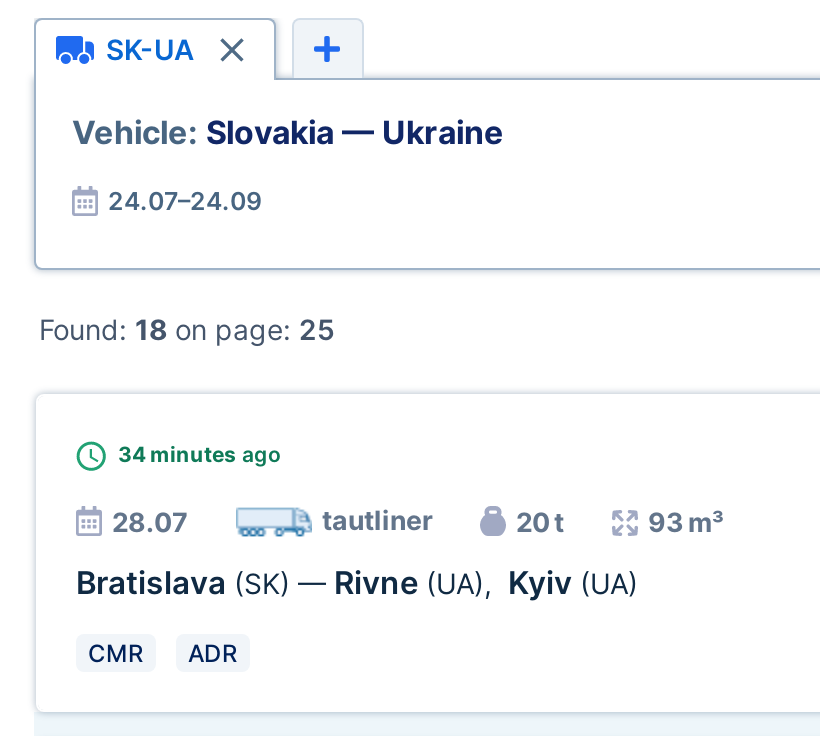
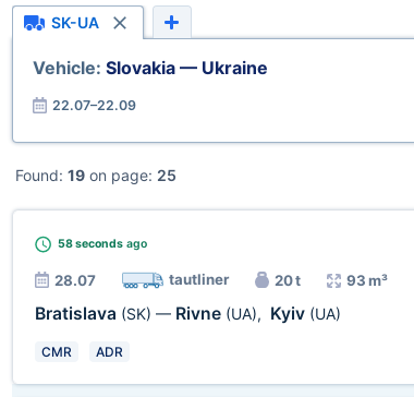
- 24.07–24.09
+ 22.07–22.09

- Found: 18 on page: 25
+ Found: 19 on page: 25

- 34 minutes ago
+ 58 seconds ago
